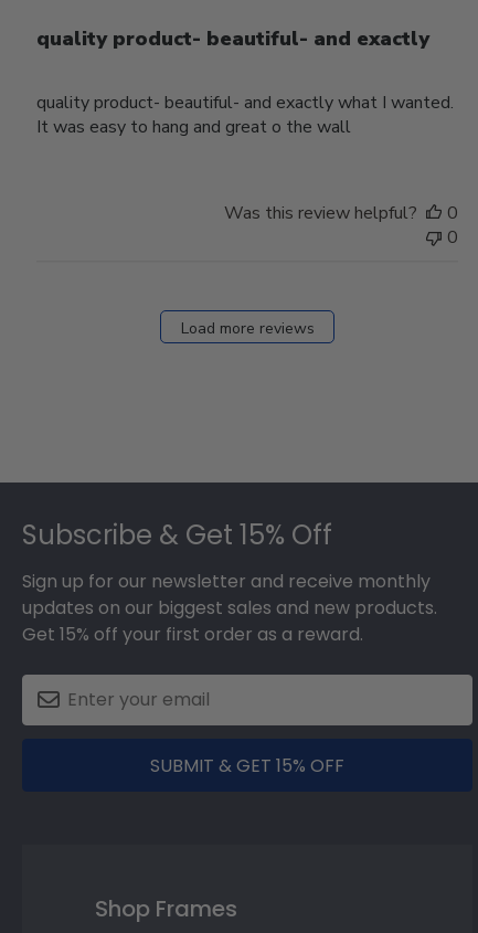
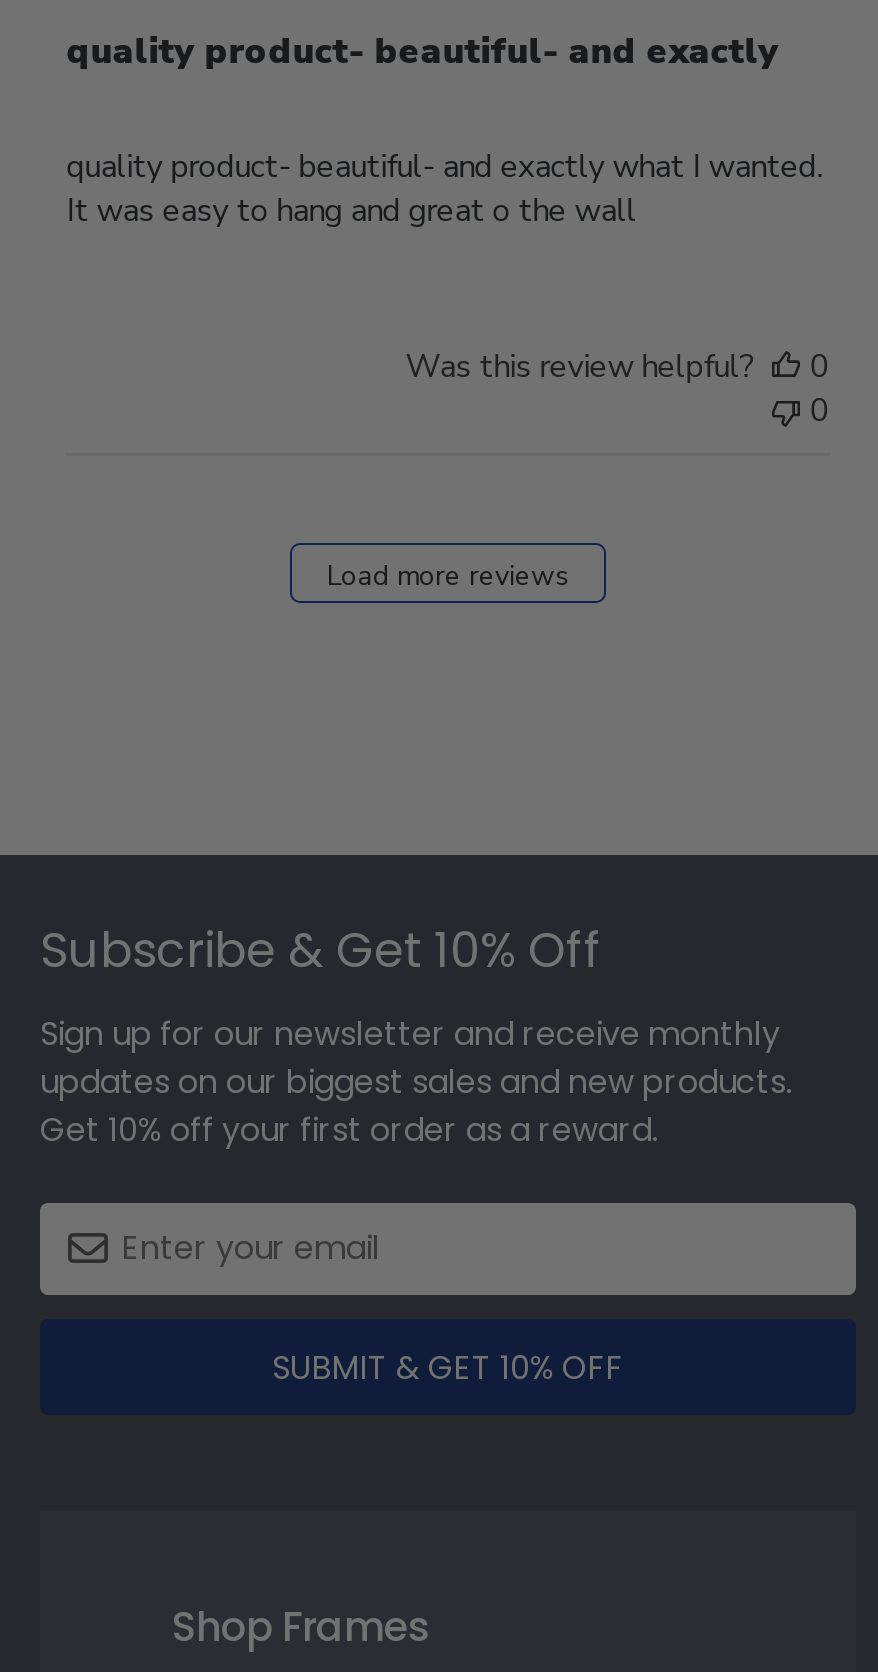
- Subscribe & Get 15% Off
+ Subscribe & Get 10% Off

- Get 15% off your first order as a reward.
+ Get 10% off your first order as a reward.

- SUBMIT & GET 15% OFF
+ SUBMIT & GET 10% OFF
